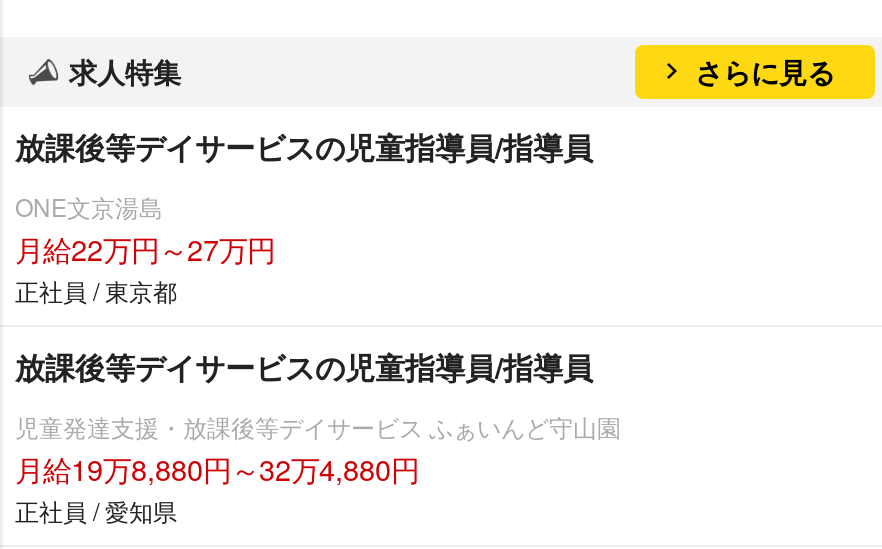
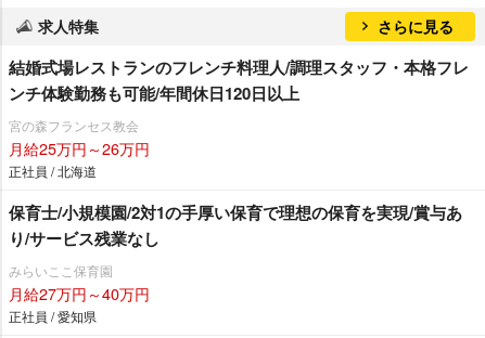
- 放課後等デイサービスの児童指導員/指導員
+ 結婚式場レストランのフレンチ料理人/調理スタッフ・本格フレ
+ ンチ体験勤務も可能/年間休日120日以上

- ONE文京湯島
- 月給22万円～27万円
- 正社員 / 東京都
+ 宮の森フランセス教会
+ 月給25万円～26万円
+ 正社員 / 北海道

- 放課後等デイサービスの児童指導員/指導員
+ 保育士/小規模園/2対1の手厚い保育で理想の保育を実現/賞与あ
+ り/サービス残業なし

- 児童発達支援・放課後等デイサービス ふぁいんど守山園
- 月給19万8,880円～32万4,880円
+ みらいここ保育園
+ 月給27万円～40万円
